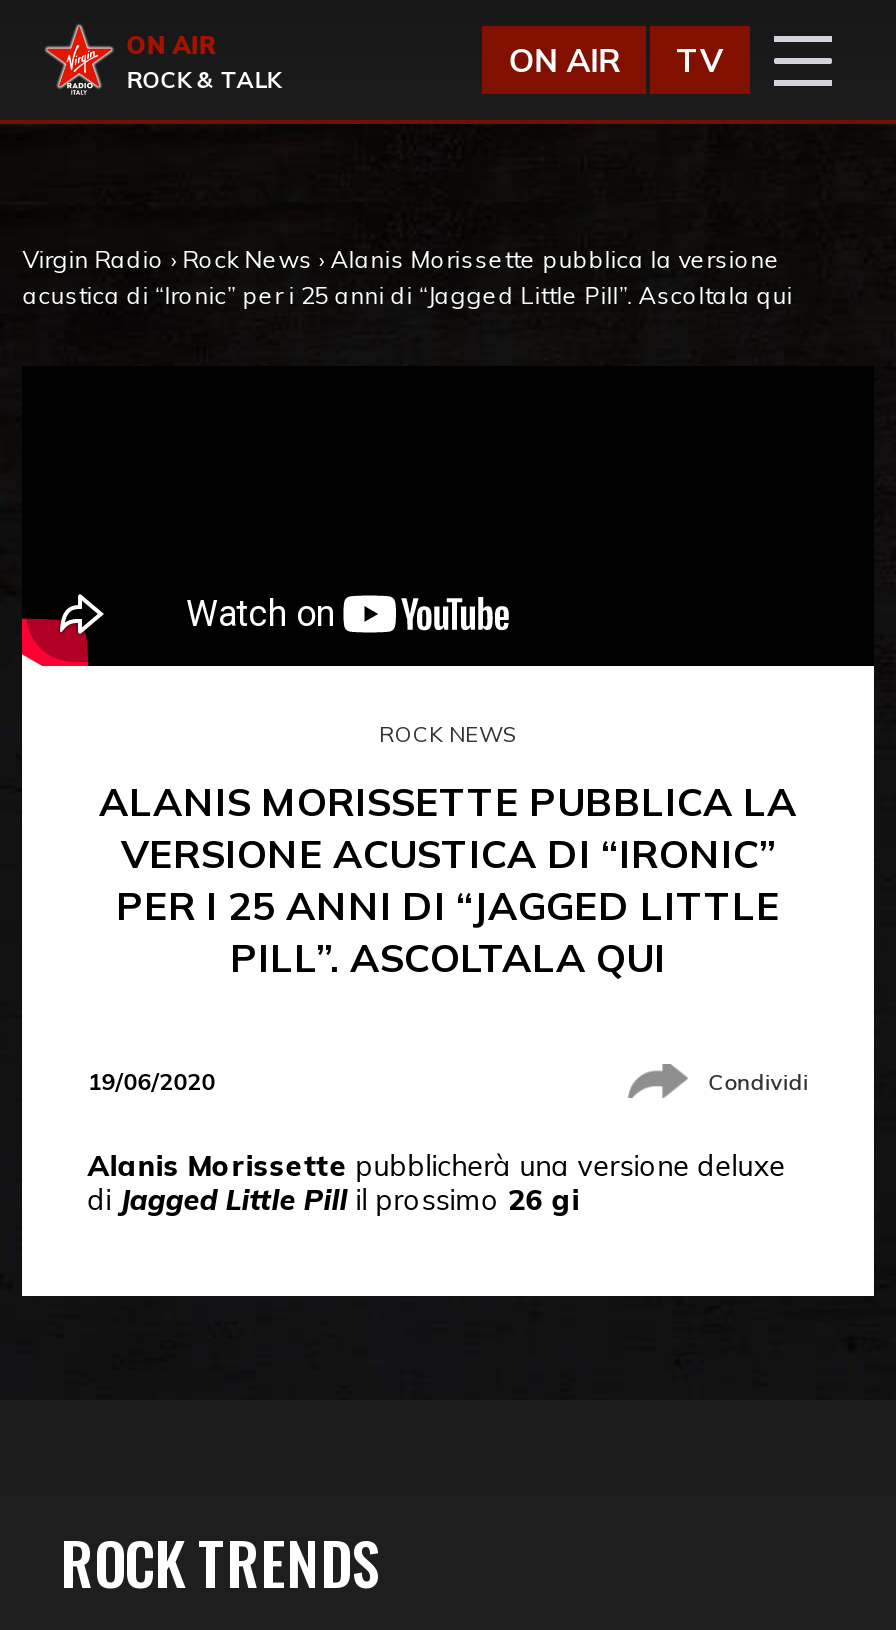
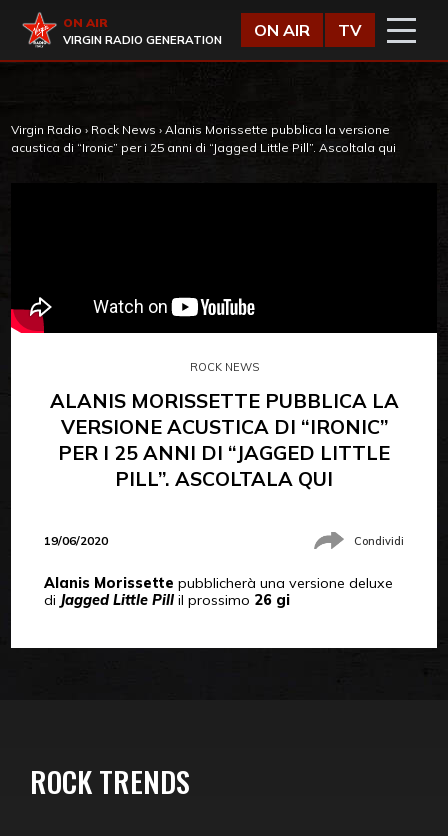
- ROCK & TALK
+ VIRGIN RADIO GENERATION
